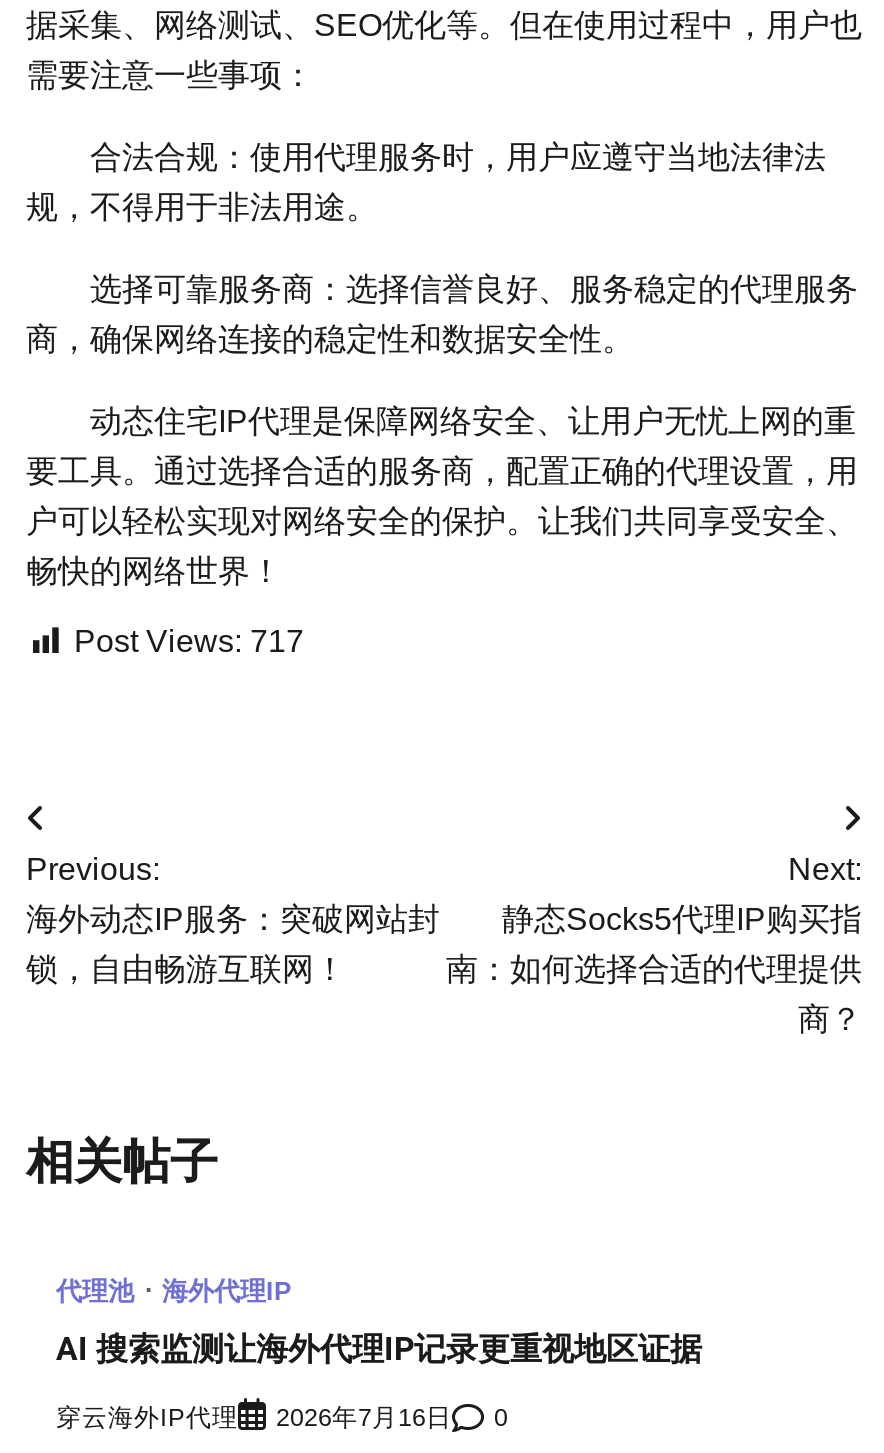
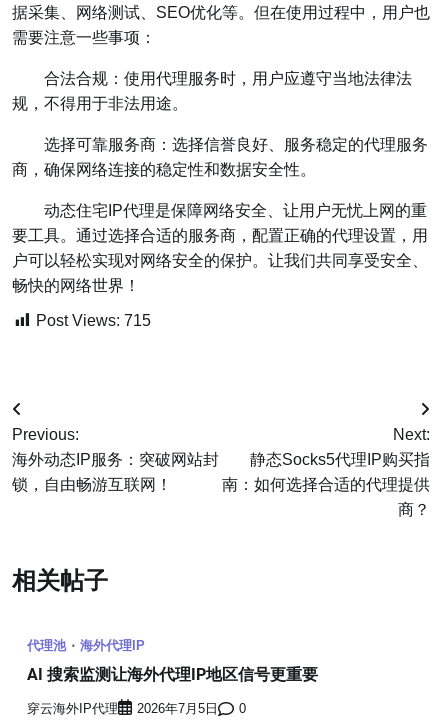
- Post Views: 717
+ Post Views: 715

- AI 搜索监测让海外代理IP记录更重视地区证据
+ AI 搜索监测让海外代理IP地区信号更重要

- 穿云海外IP代理 2026年7月16日 0
+ 穿云海外IP代理 2026年7月5日 0
